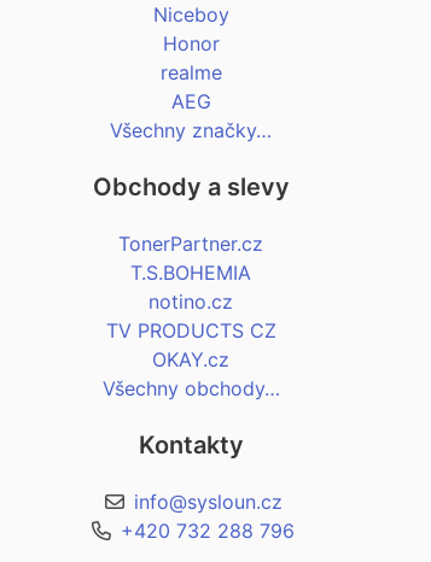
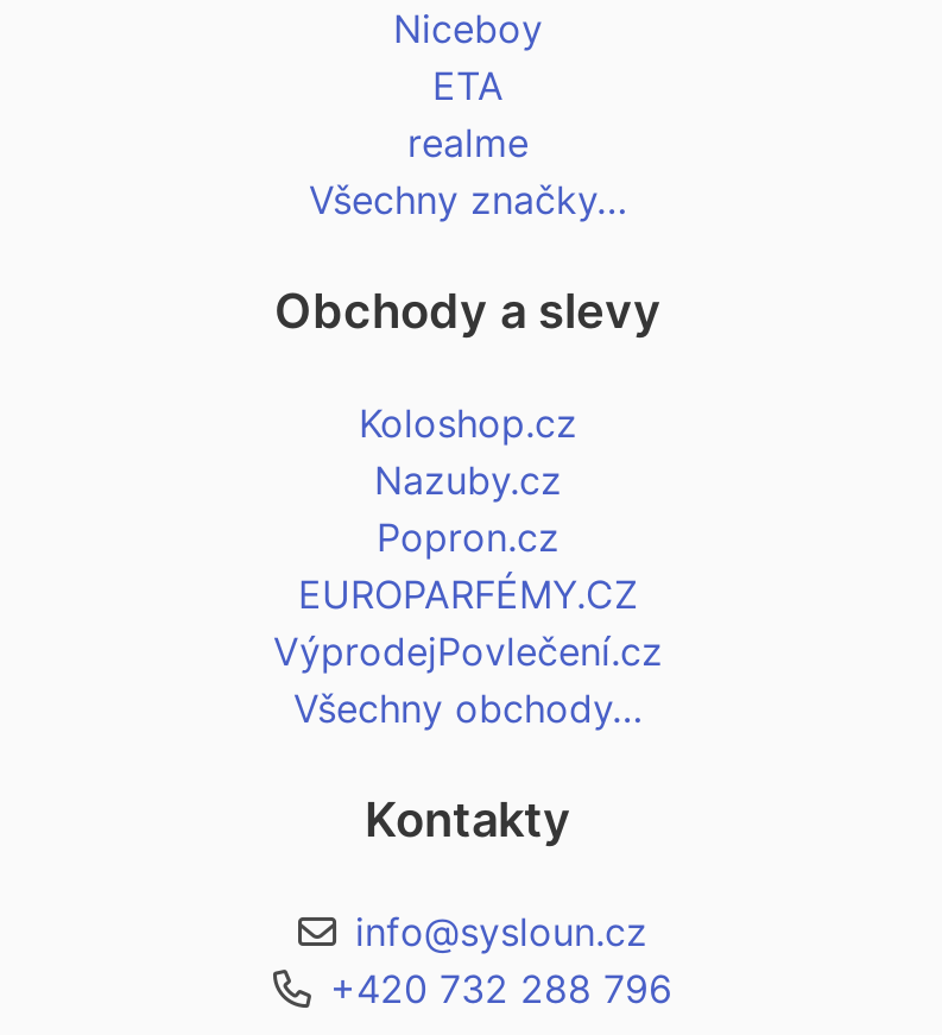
- Honor
+ ETA

- AEG

- TonerPartner.cz
- T.S.BOHEMIA
- notino.cz
- TV PRODUCTS CZ
- OKAY.cz
+ Koloshop.cz
+ Nazuby.cz
+ Popron.cz
+ EUROPARFÉMY.CZ
+ VýprodejPovlečení.cz
